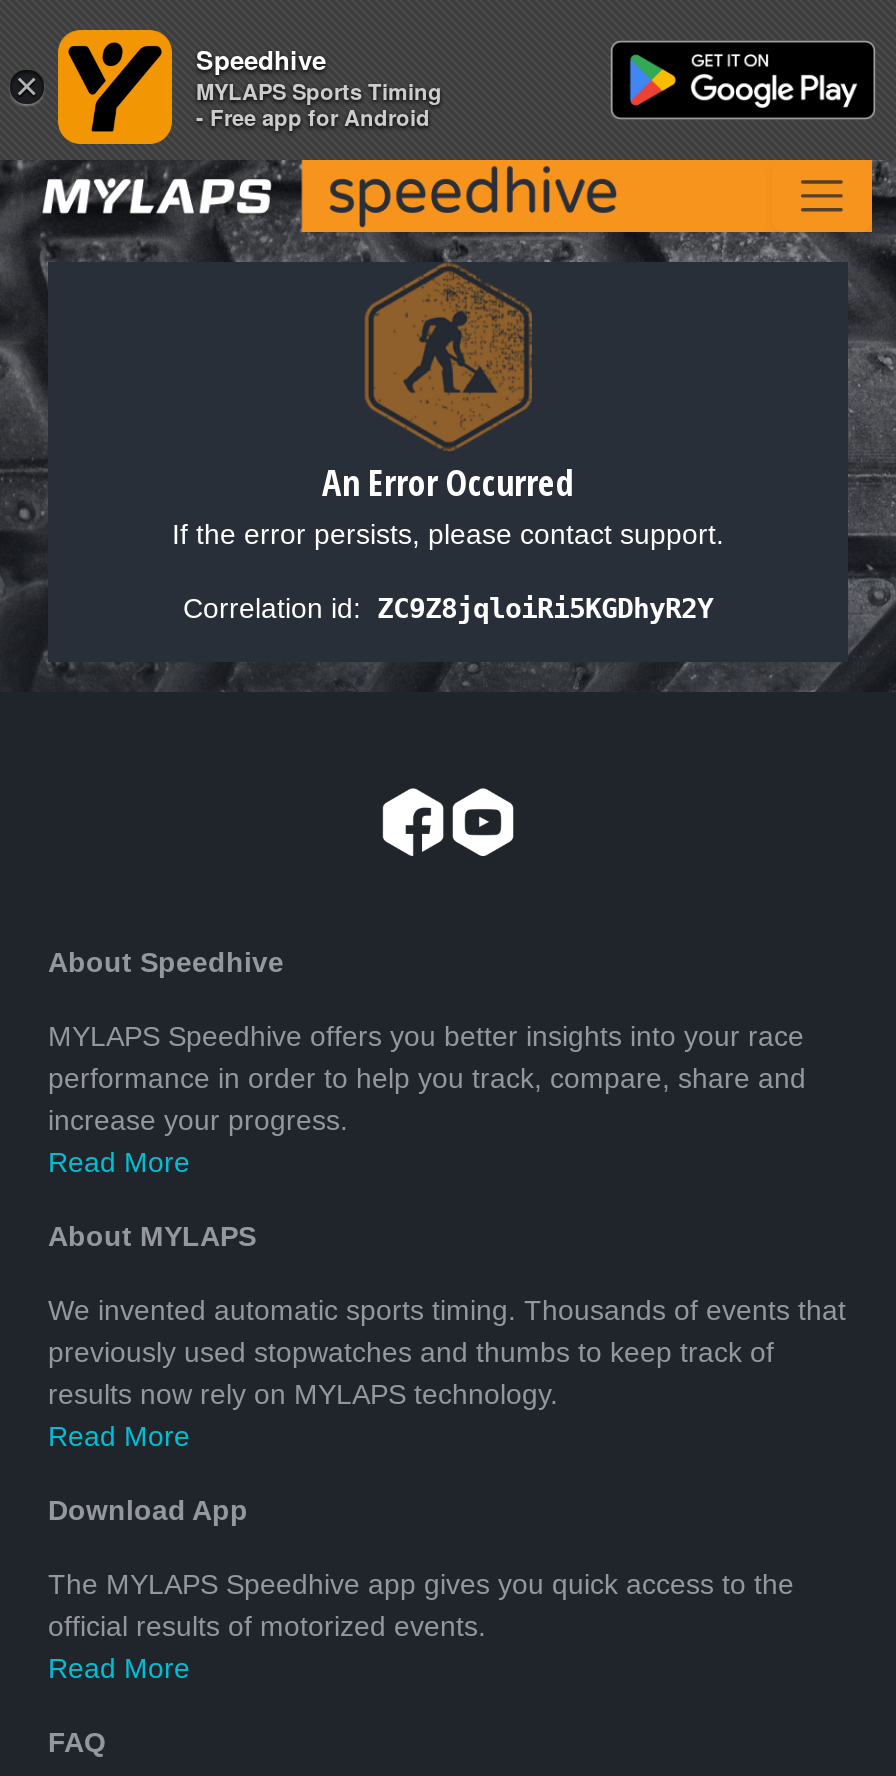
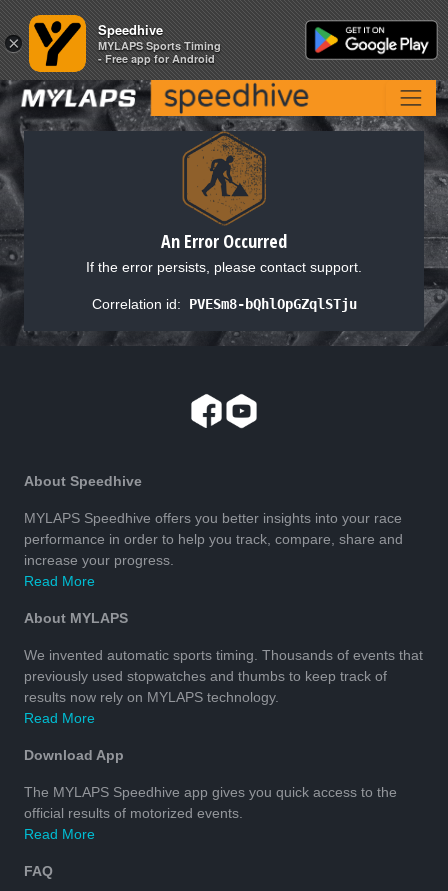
- Correlation id: ZC9Z8jqloiRi5KGDhyR2Y
+ Correlation id: PVESm8-bQhlOpGZqlSTju
